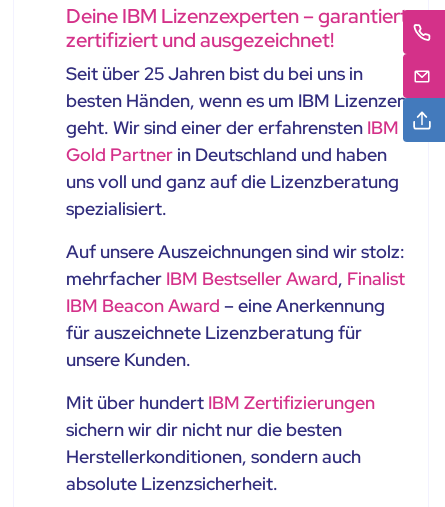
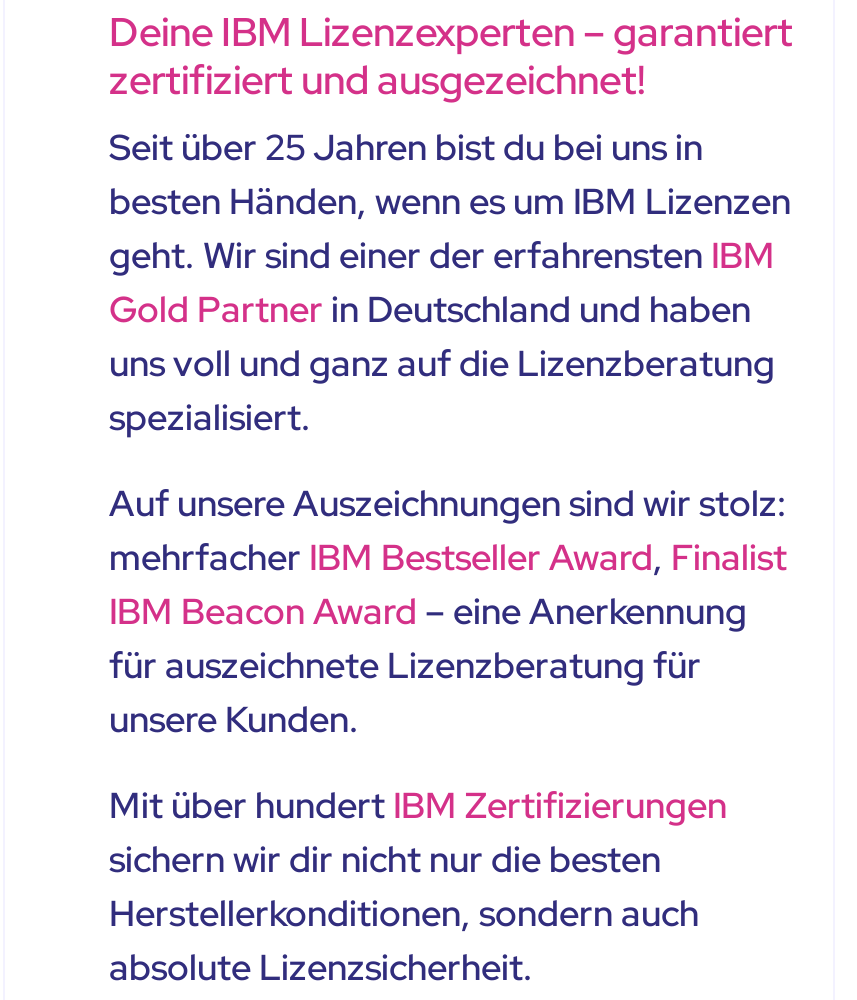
- [image]
